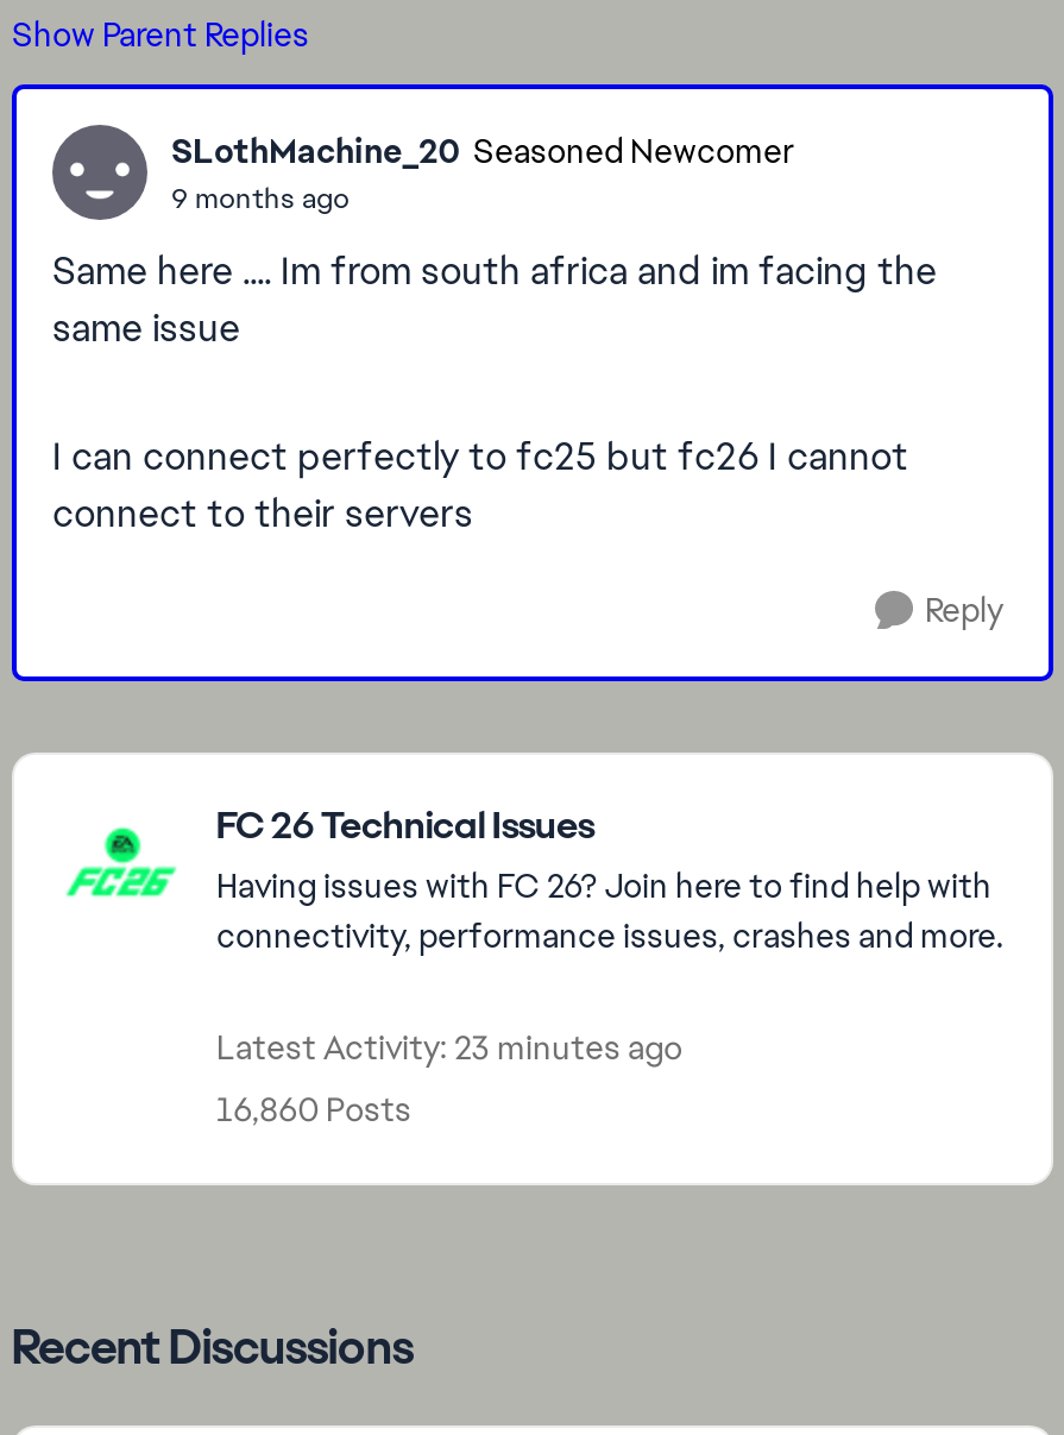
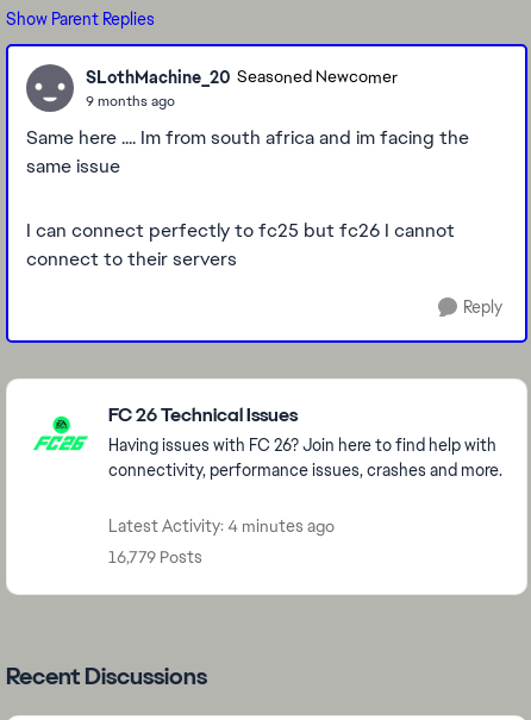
- Latest Activity: 23 minutes ago
+ Latest Activity: 4 minutes ago

- 16,860 Posts
+ 16,779 Posts
